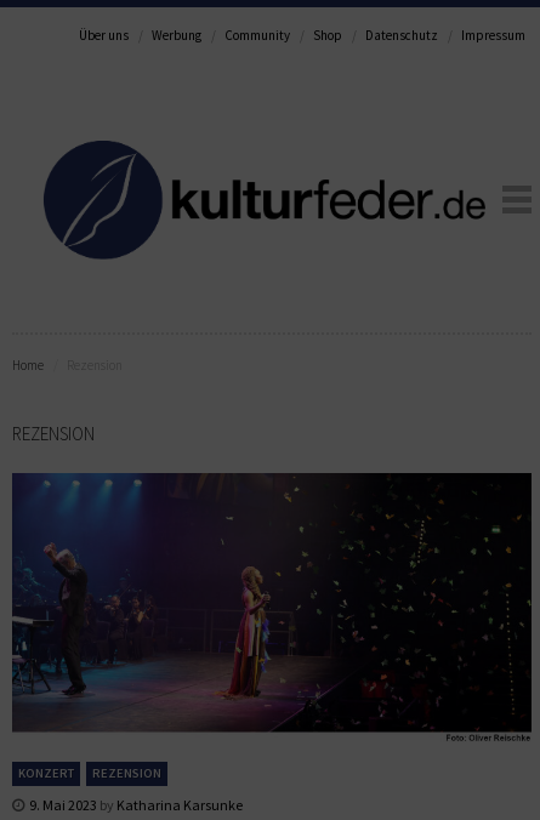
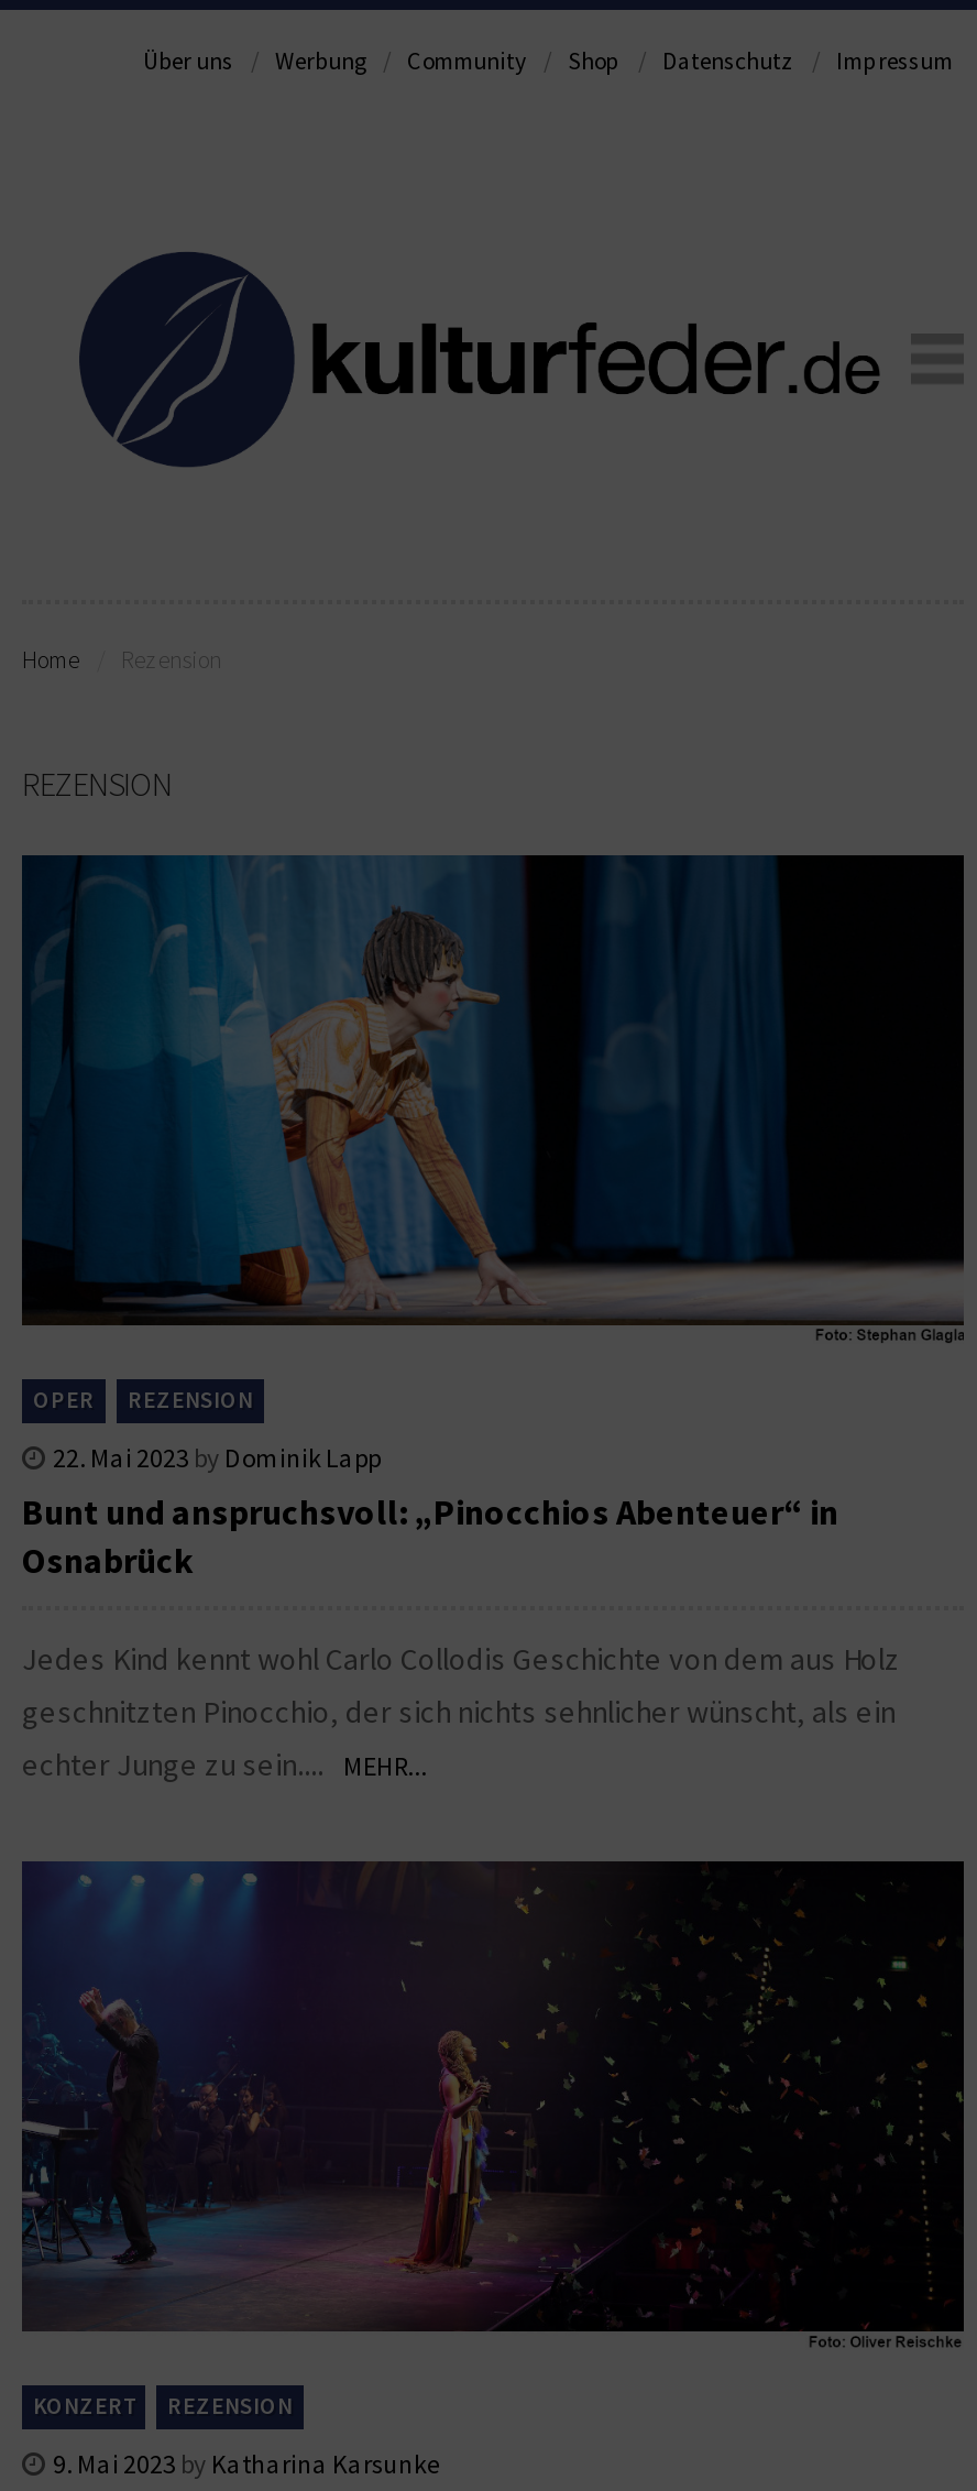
+ [image]
+ OPER
+ REZENSION
+ 22. Mai 2023 by Dominik Lapp
+ Bunt und anspruchsvoll: „Pinocchios Abenteuer“ in
+ Osnabrück
+ Jedes Kind kennt wohl Carlo Collodis Geschichte von dem aus Holz
+ geschnitzten Pinocchio, der sich nichts sehnlicher wünscht, als ein
+ echter Junge zu sein.... MEHR...
